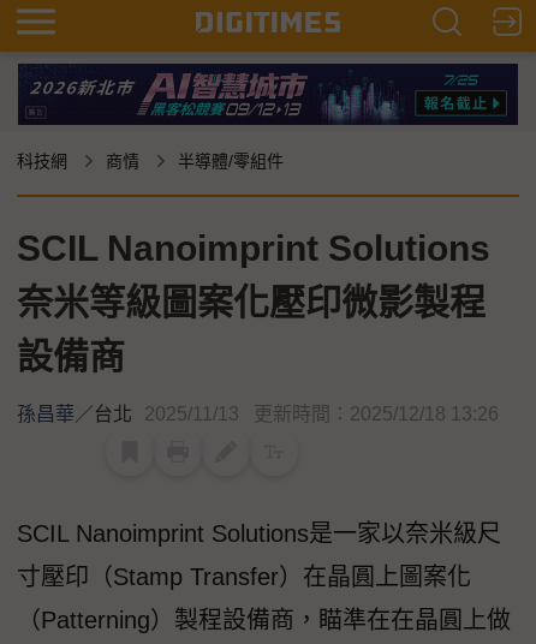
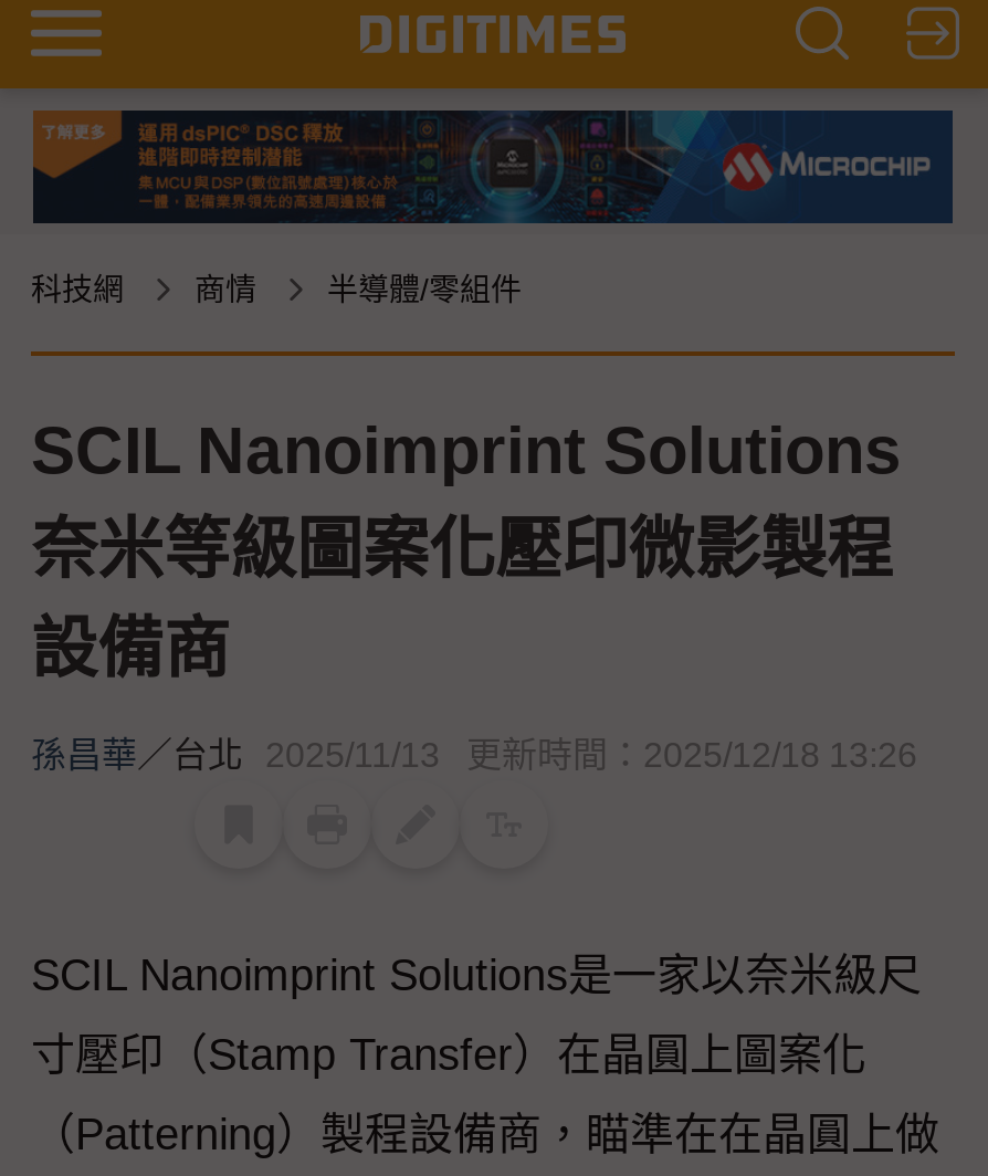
- [image]
+ [image]
